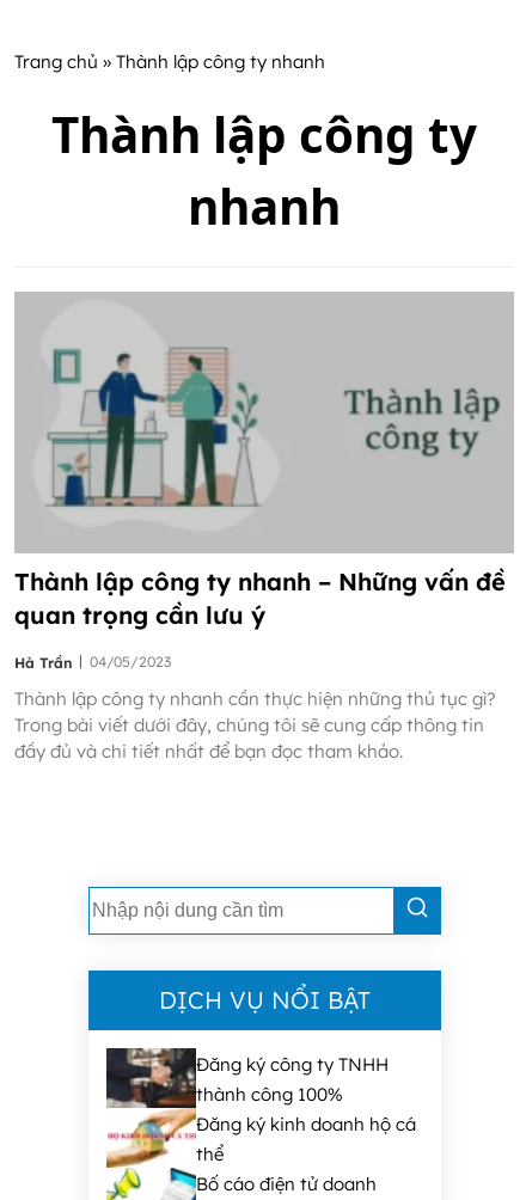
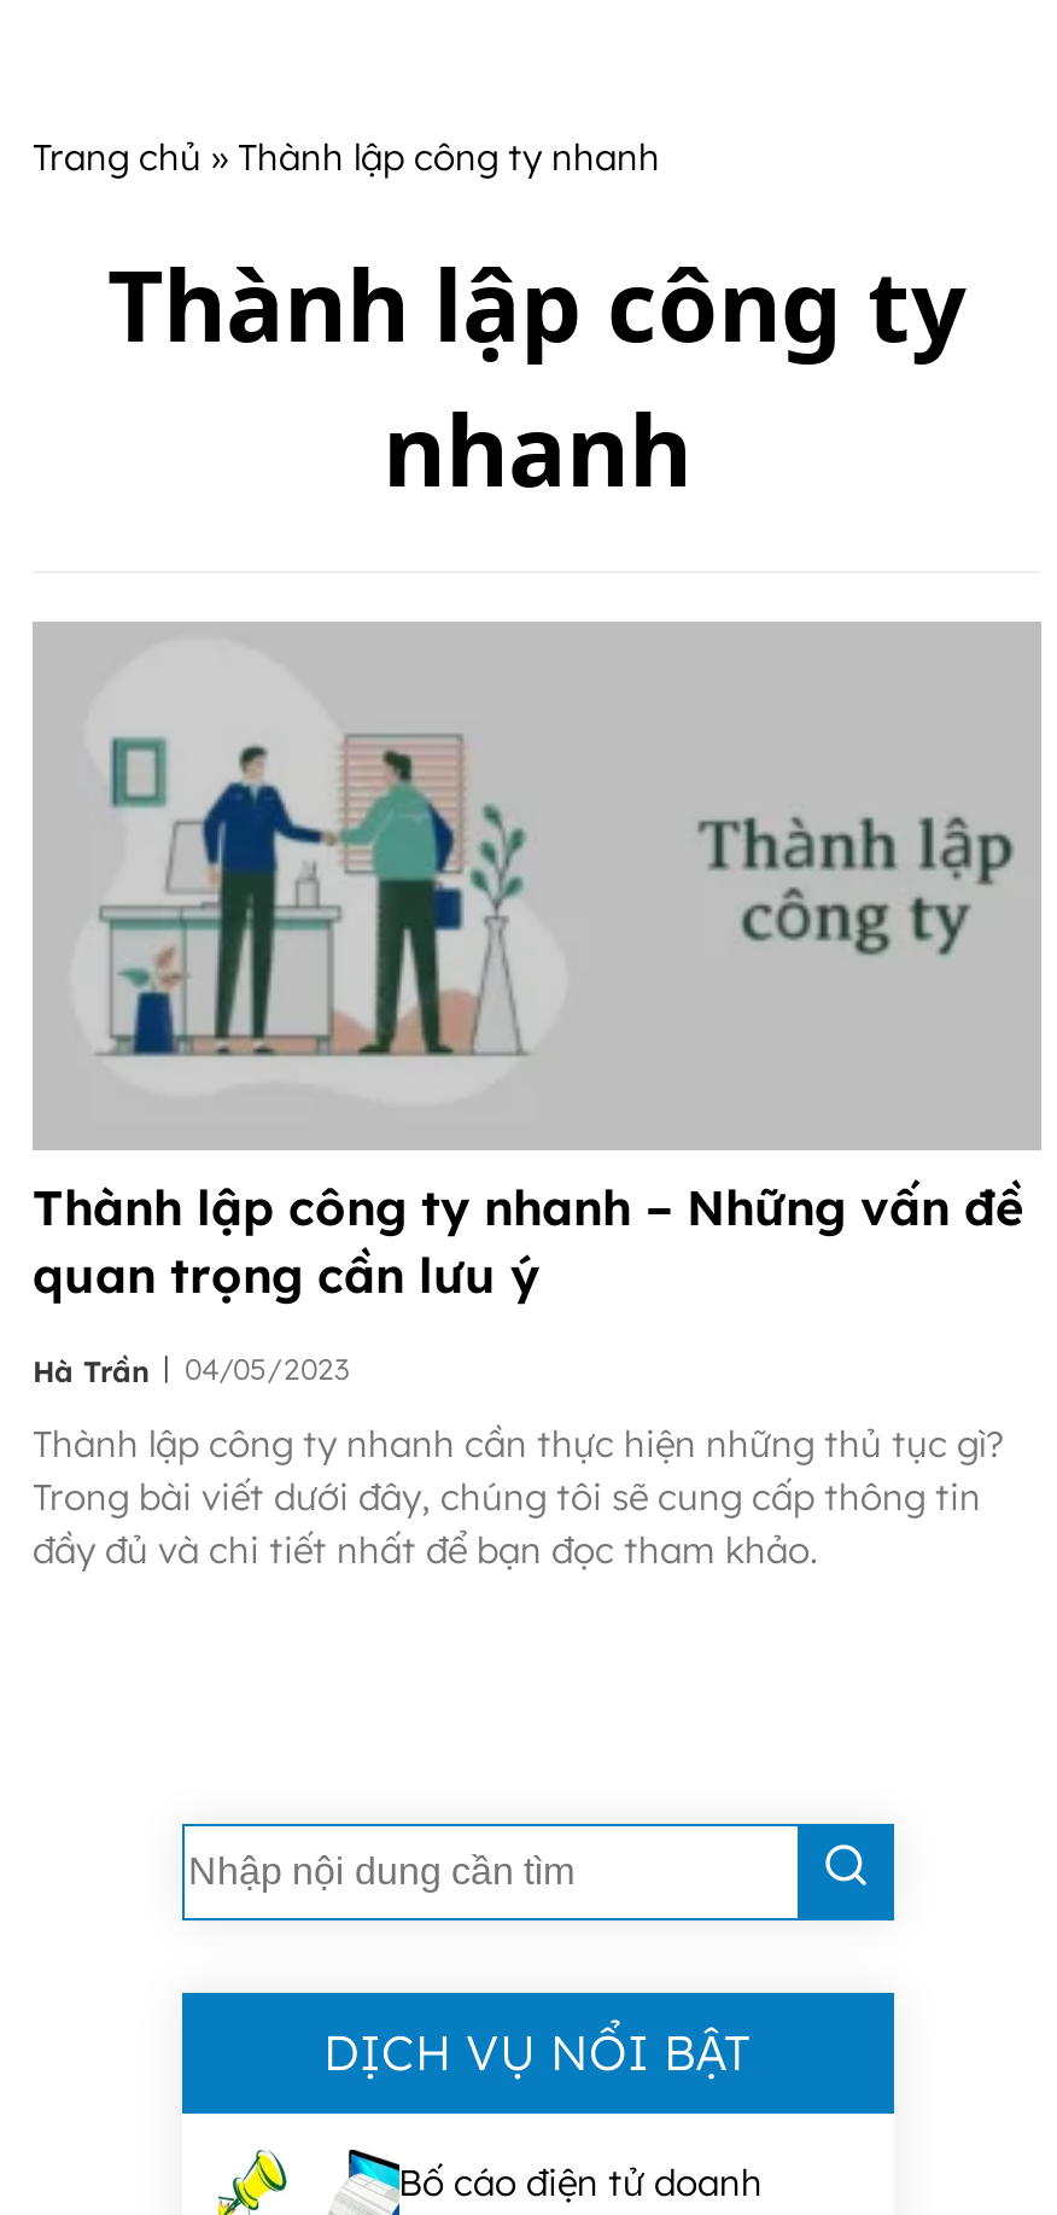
- [image]
- Đăng ký công ty TNHH
- thành công 100%
- Đăng ký kinh doanh hộ cá
- thể
